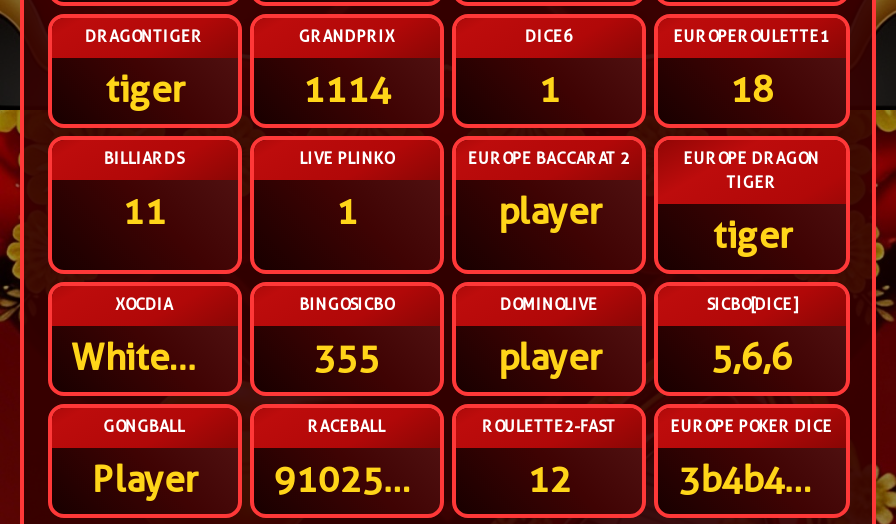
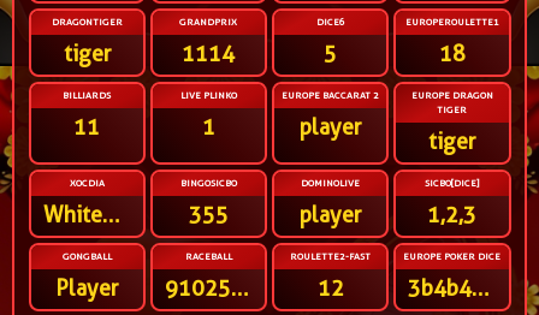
- 1
+ 5

- 5,6,6
+ 1,2,3
